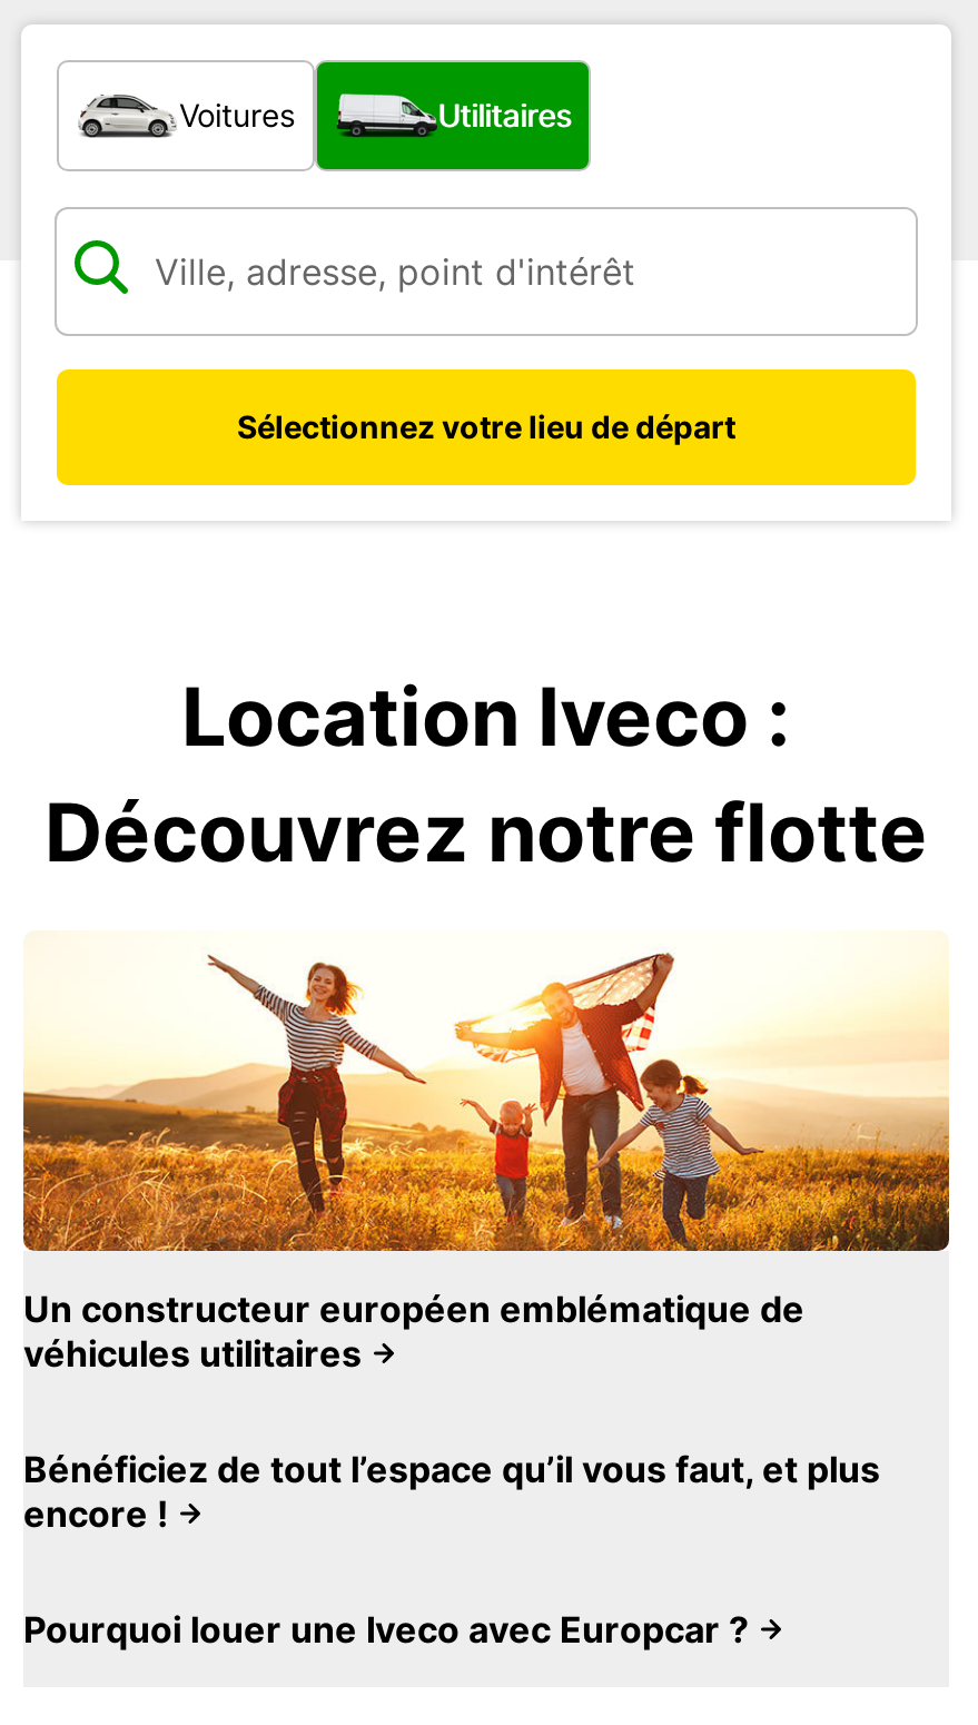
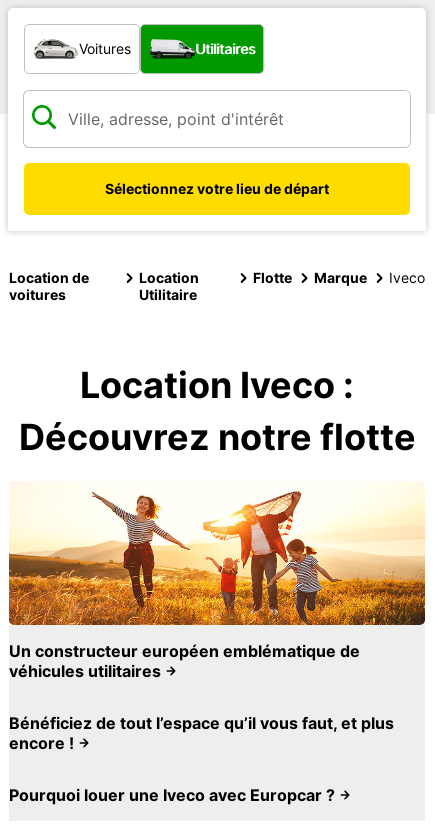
+ Location de
+ voitures

+ Location
+ Utilitaire

+ Flotte
+ Marque
+ Iveco
